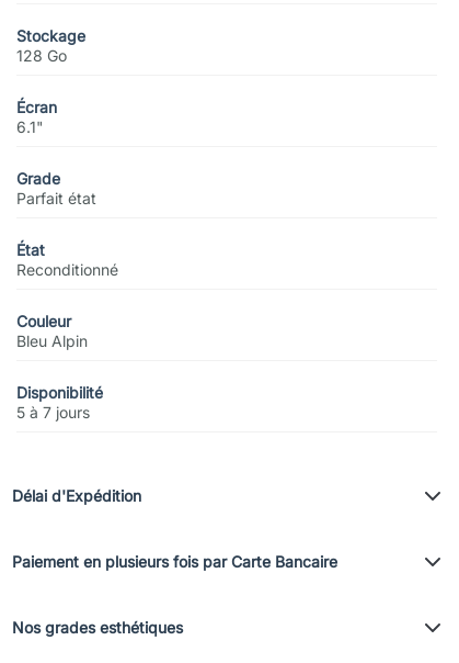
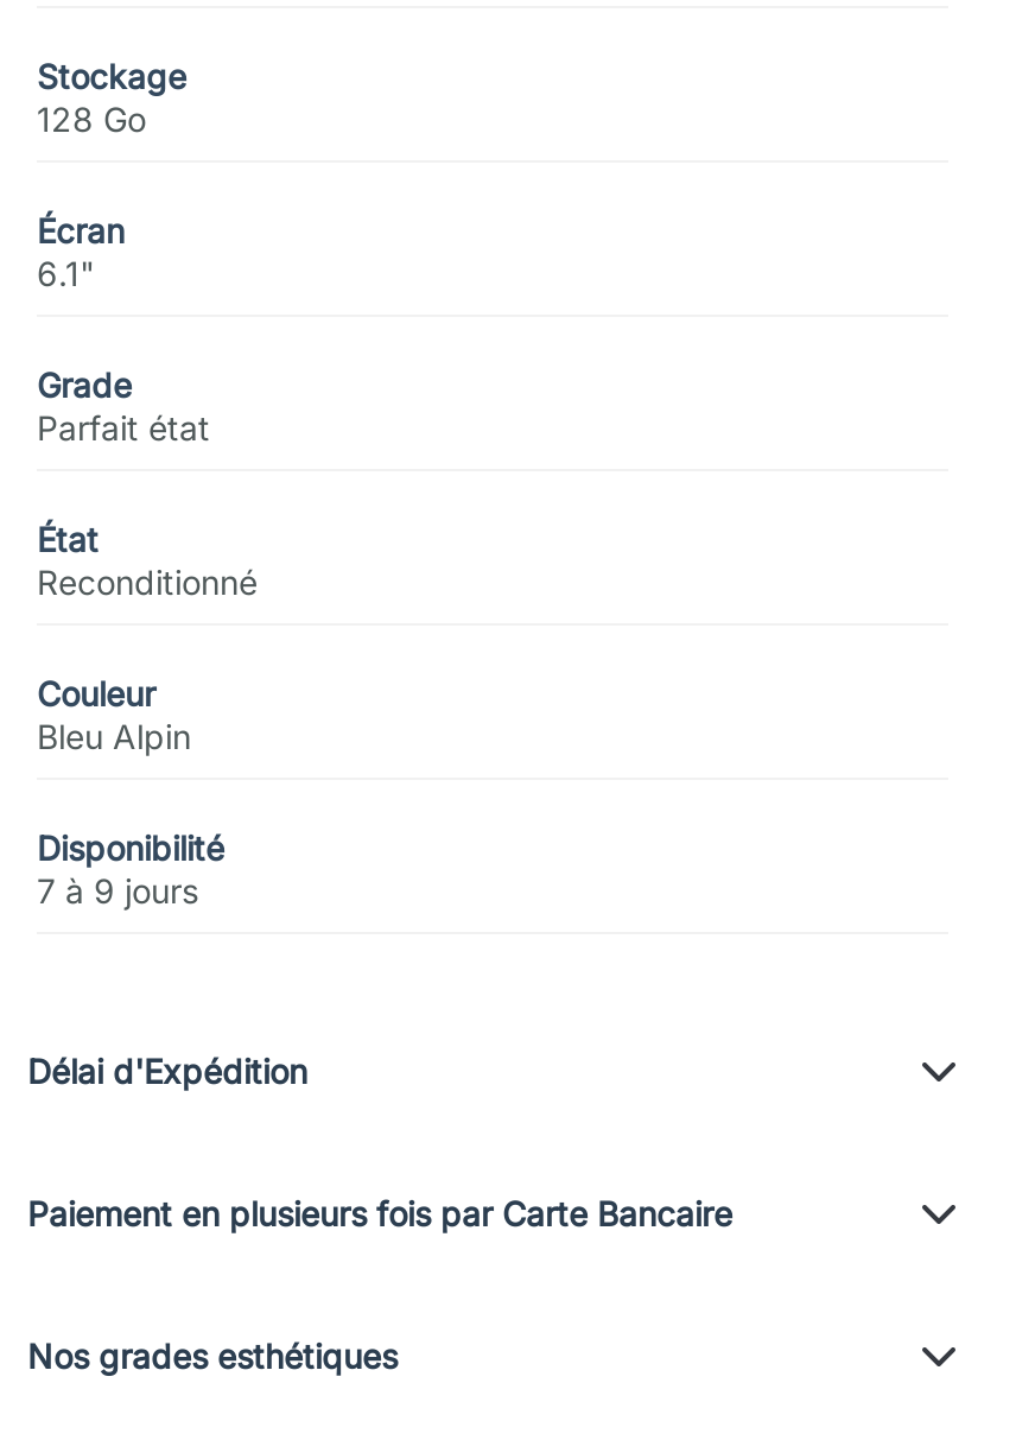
- 5 à 7 jours
+ 7 à 9 jours
